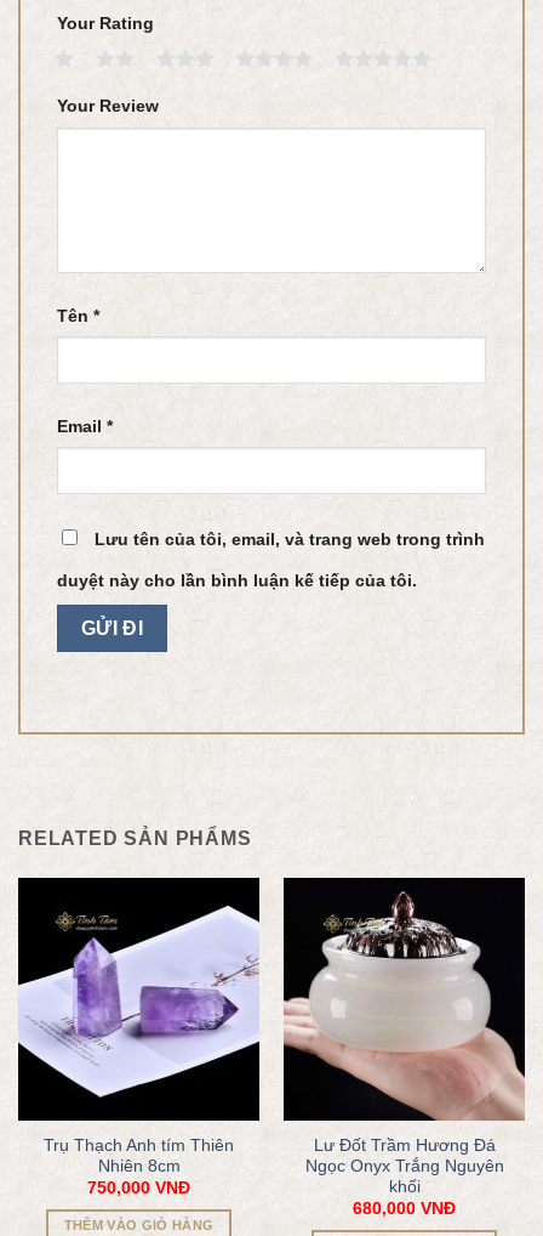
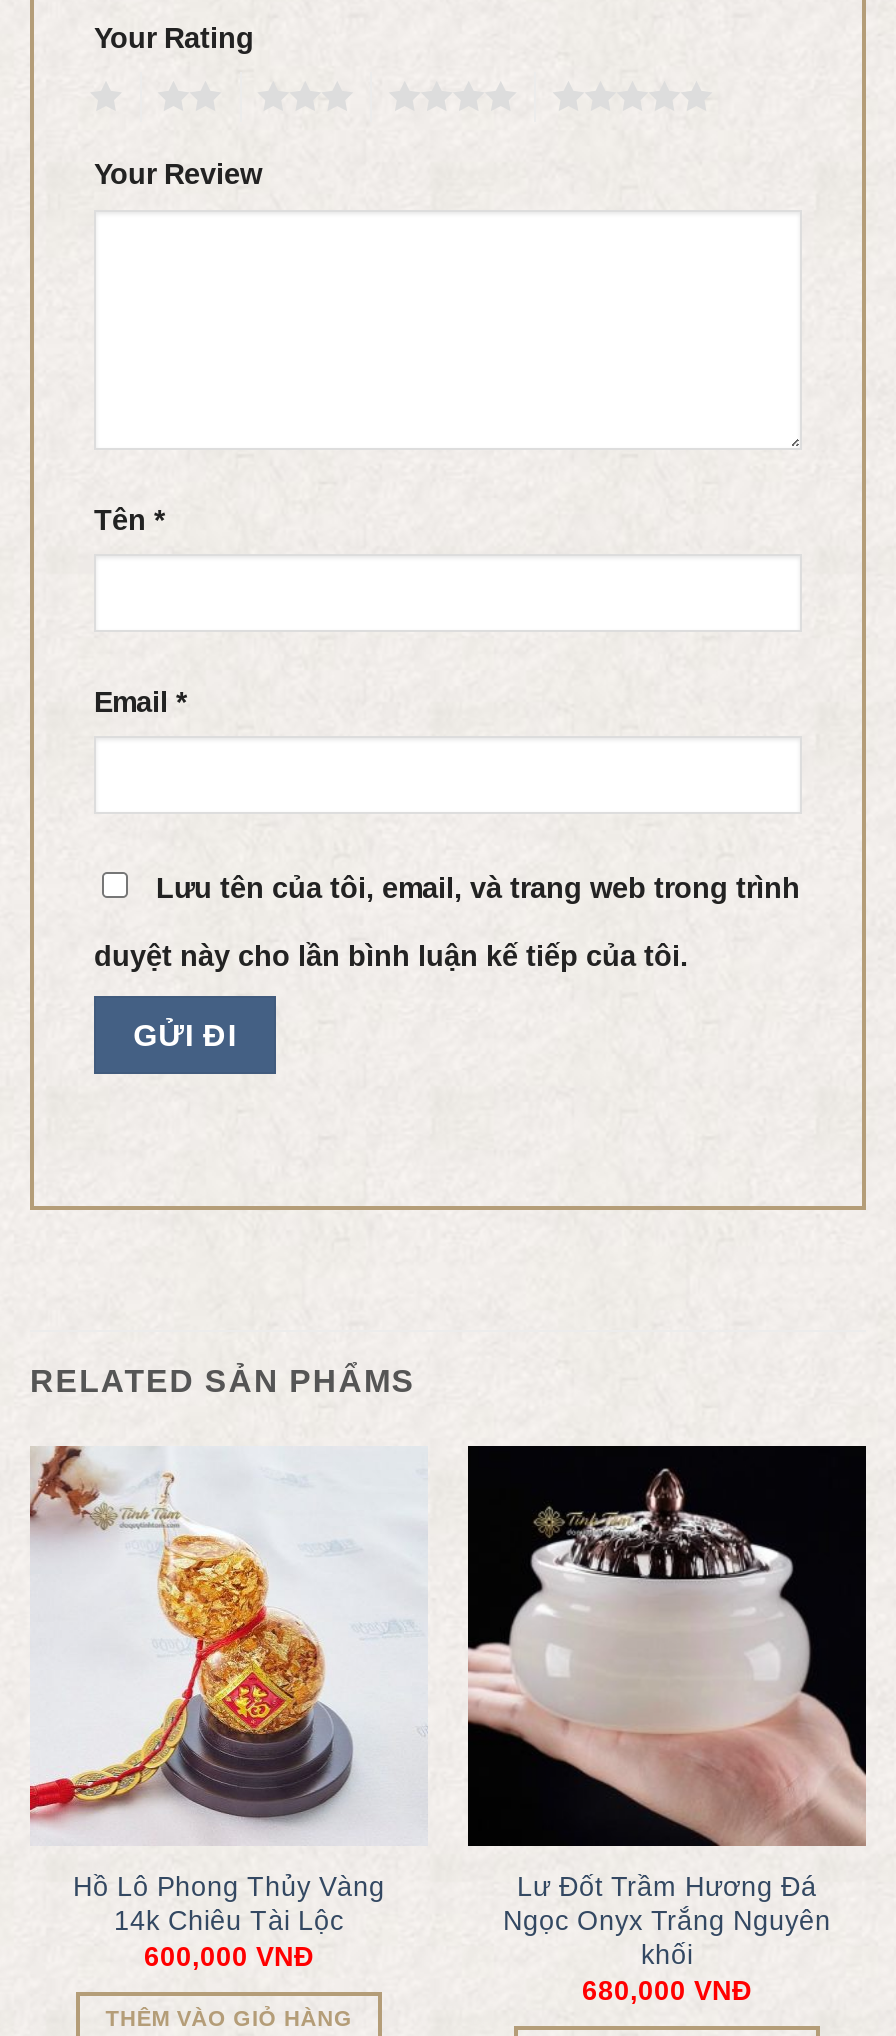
- [image]
- Trụ Thạch Anh tím Thiên
- Nhiên 8cm
- 750,000 VNĐ
+ [image]
+ Hồ Lô Phong Thủy Vàng
+ 14k Chiêu Tài Lộc
+ 600,000 VNĐ
